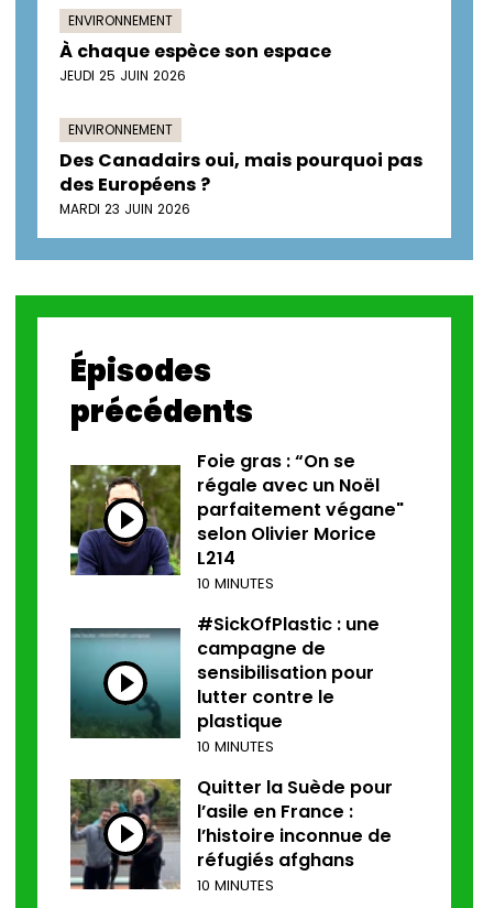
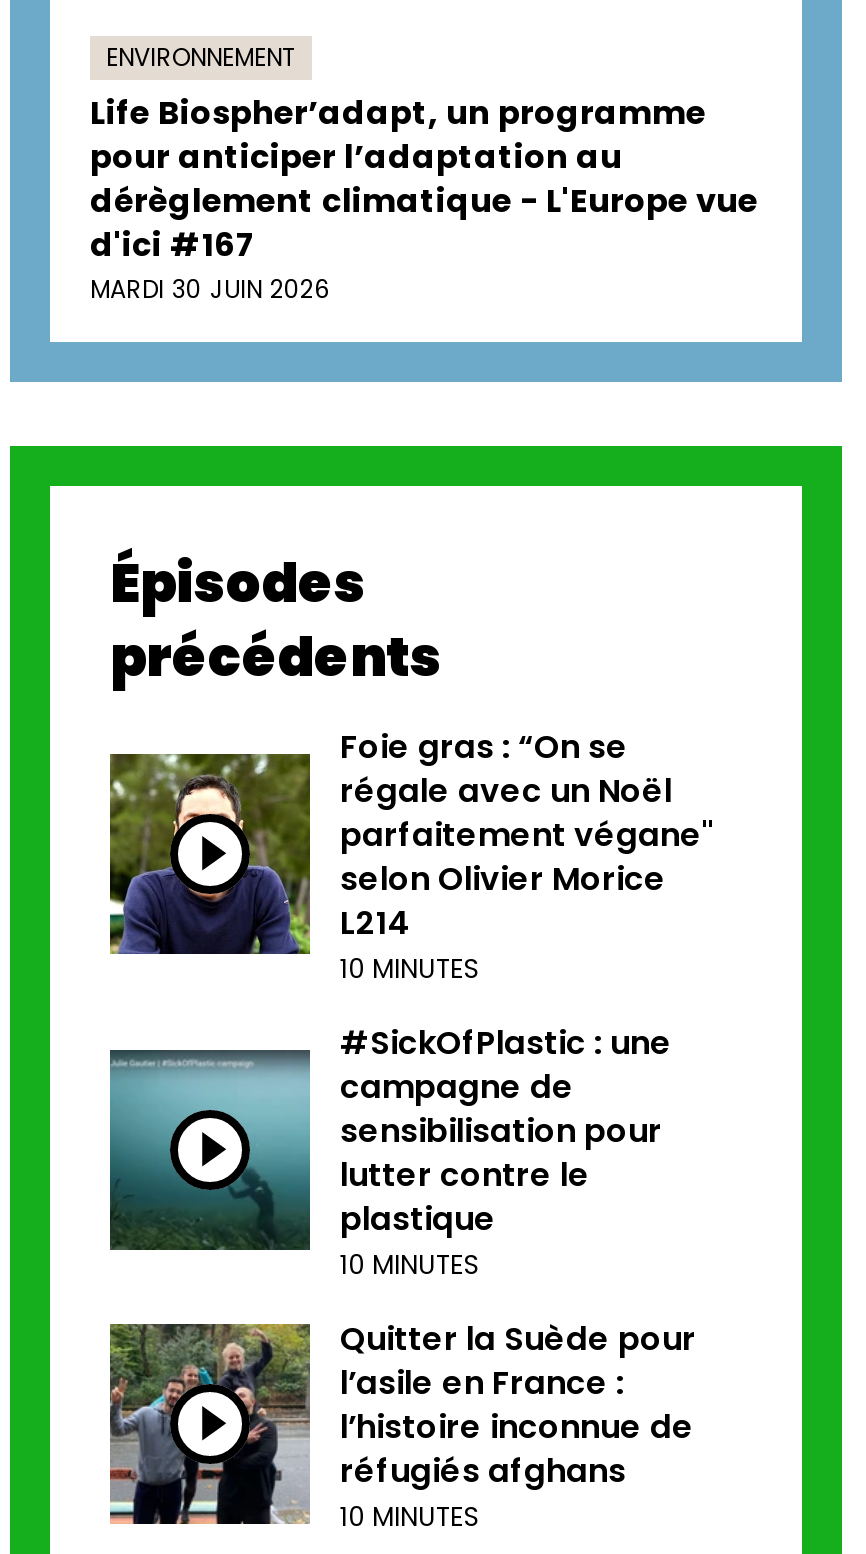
- À chaque espèce son espace
- JEUDI 25 JUIN 2026
- ENVIRONNEMENT
- Des Canadairs oui, mais pourquoi pas
- des Européens ?
- MARDI 23 JUIN 2026
+ Life Biospher’adapt, un programme
+ pour anticiper l’adaptation au
+ dérèglement climatique - L'Europe vue
+ d'ici #167
+ MARDI 30 JUIN 2026
